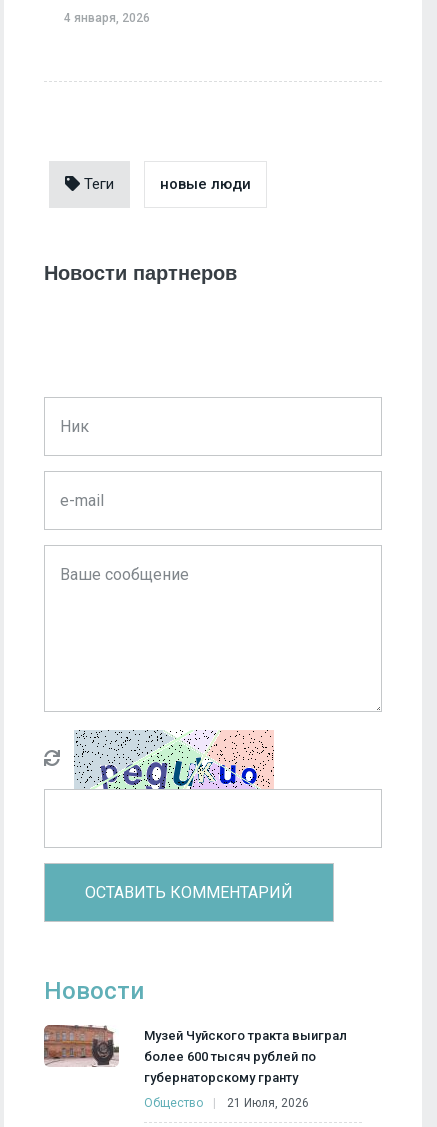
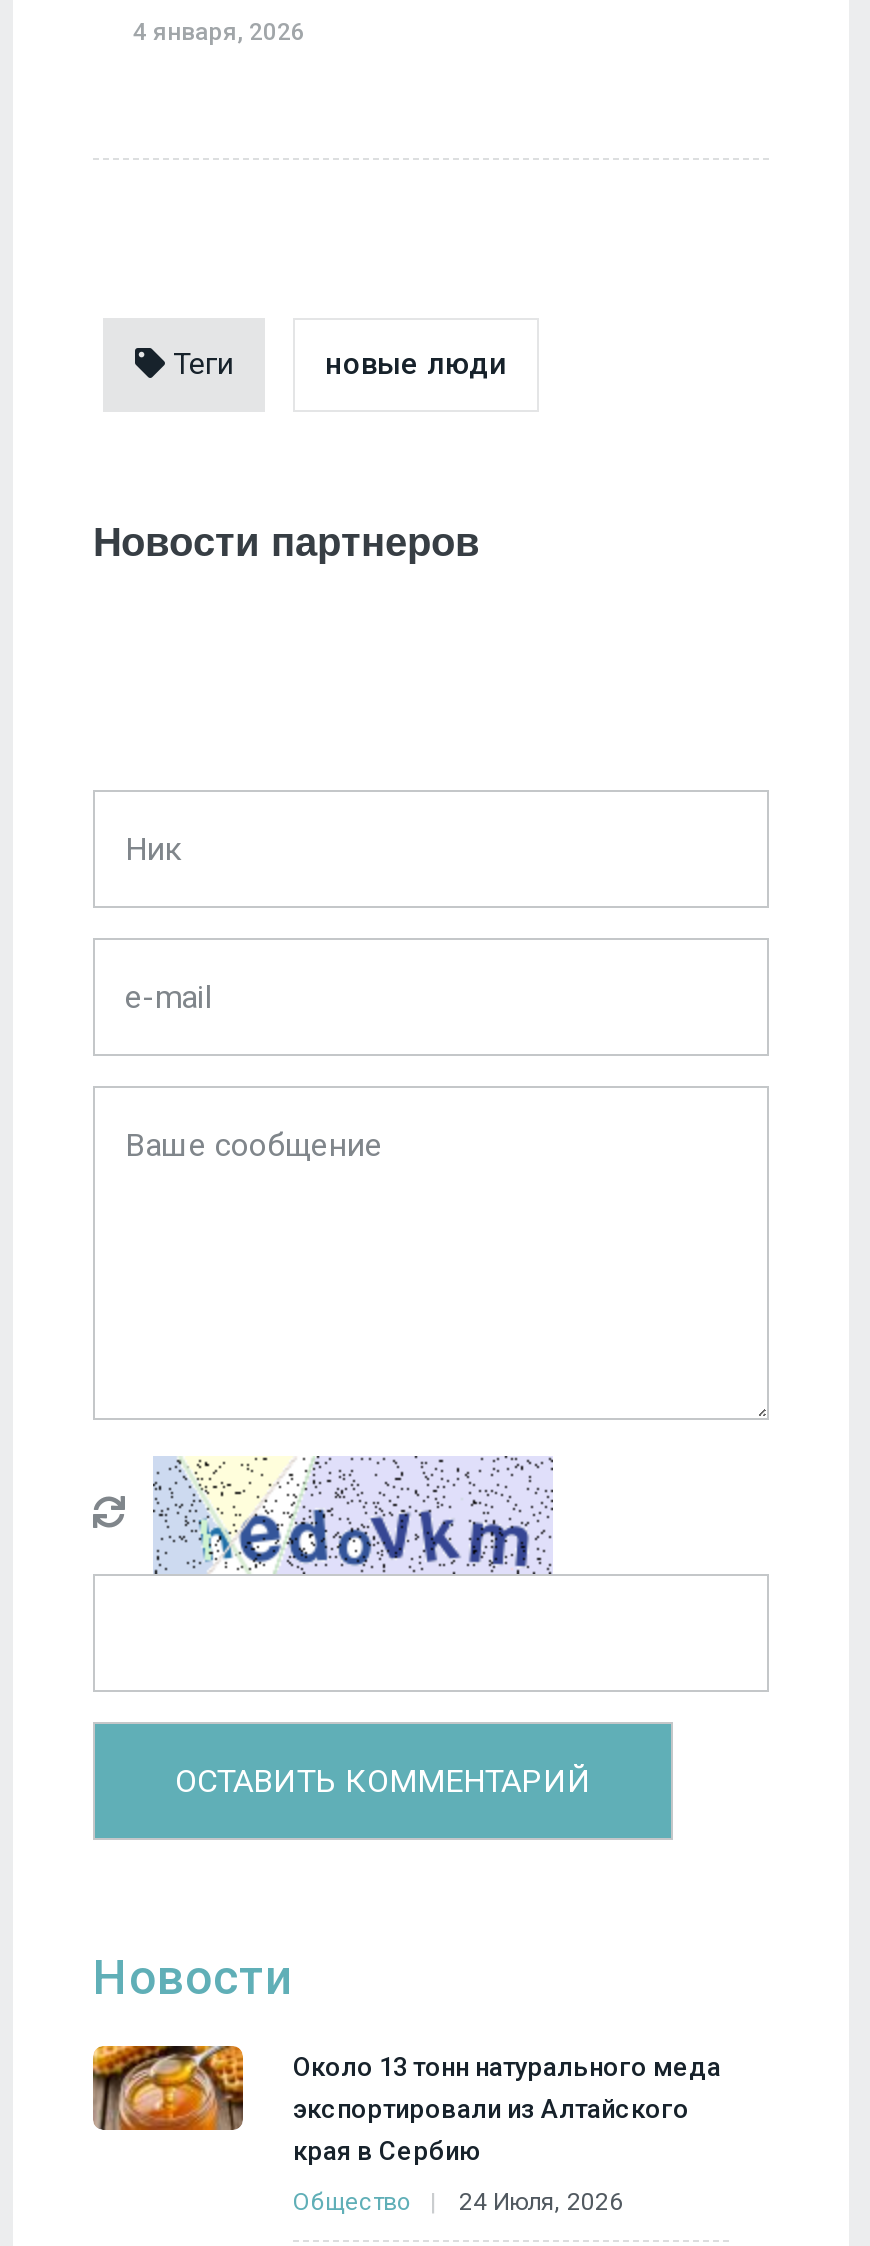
- [image]
+ [image]

- [image]
- Музей Чуйского тракта выиграл
- более 600 тысяч рублей по
- губернаторскому гранту
+ [image]
+ Около 13 тонн натурального меда
+ экспортировали из Алтайского
+ края в Сербию

- Общество 21 Июля, 2026
+ Общество 24 Июля, 2026
